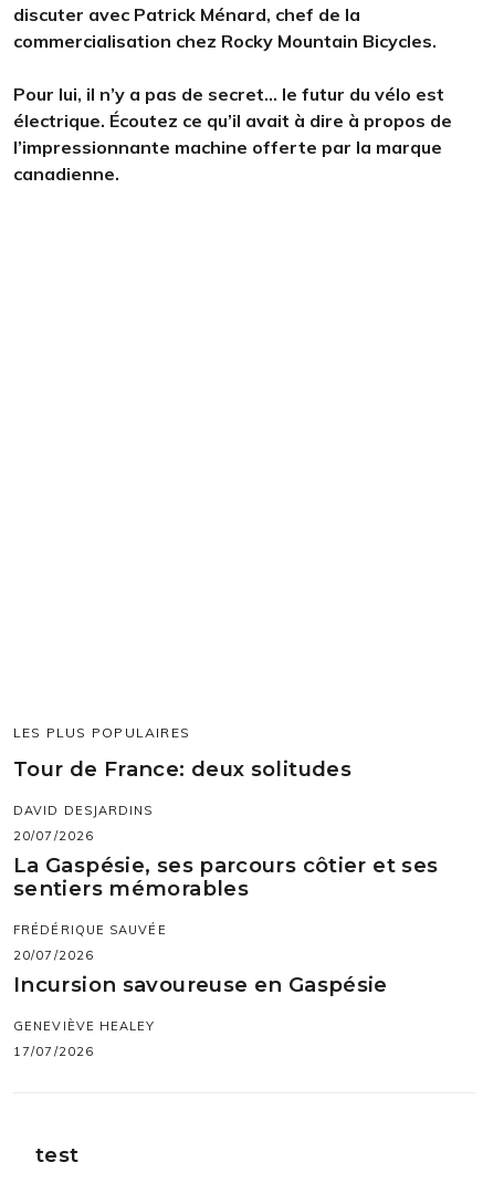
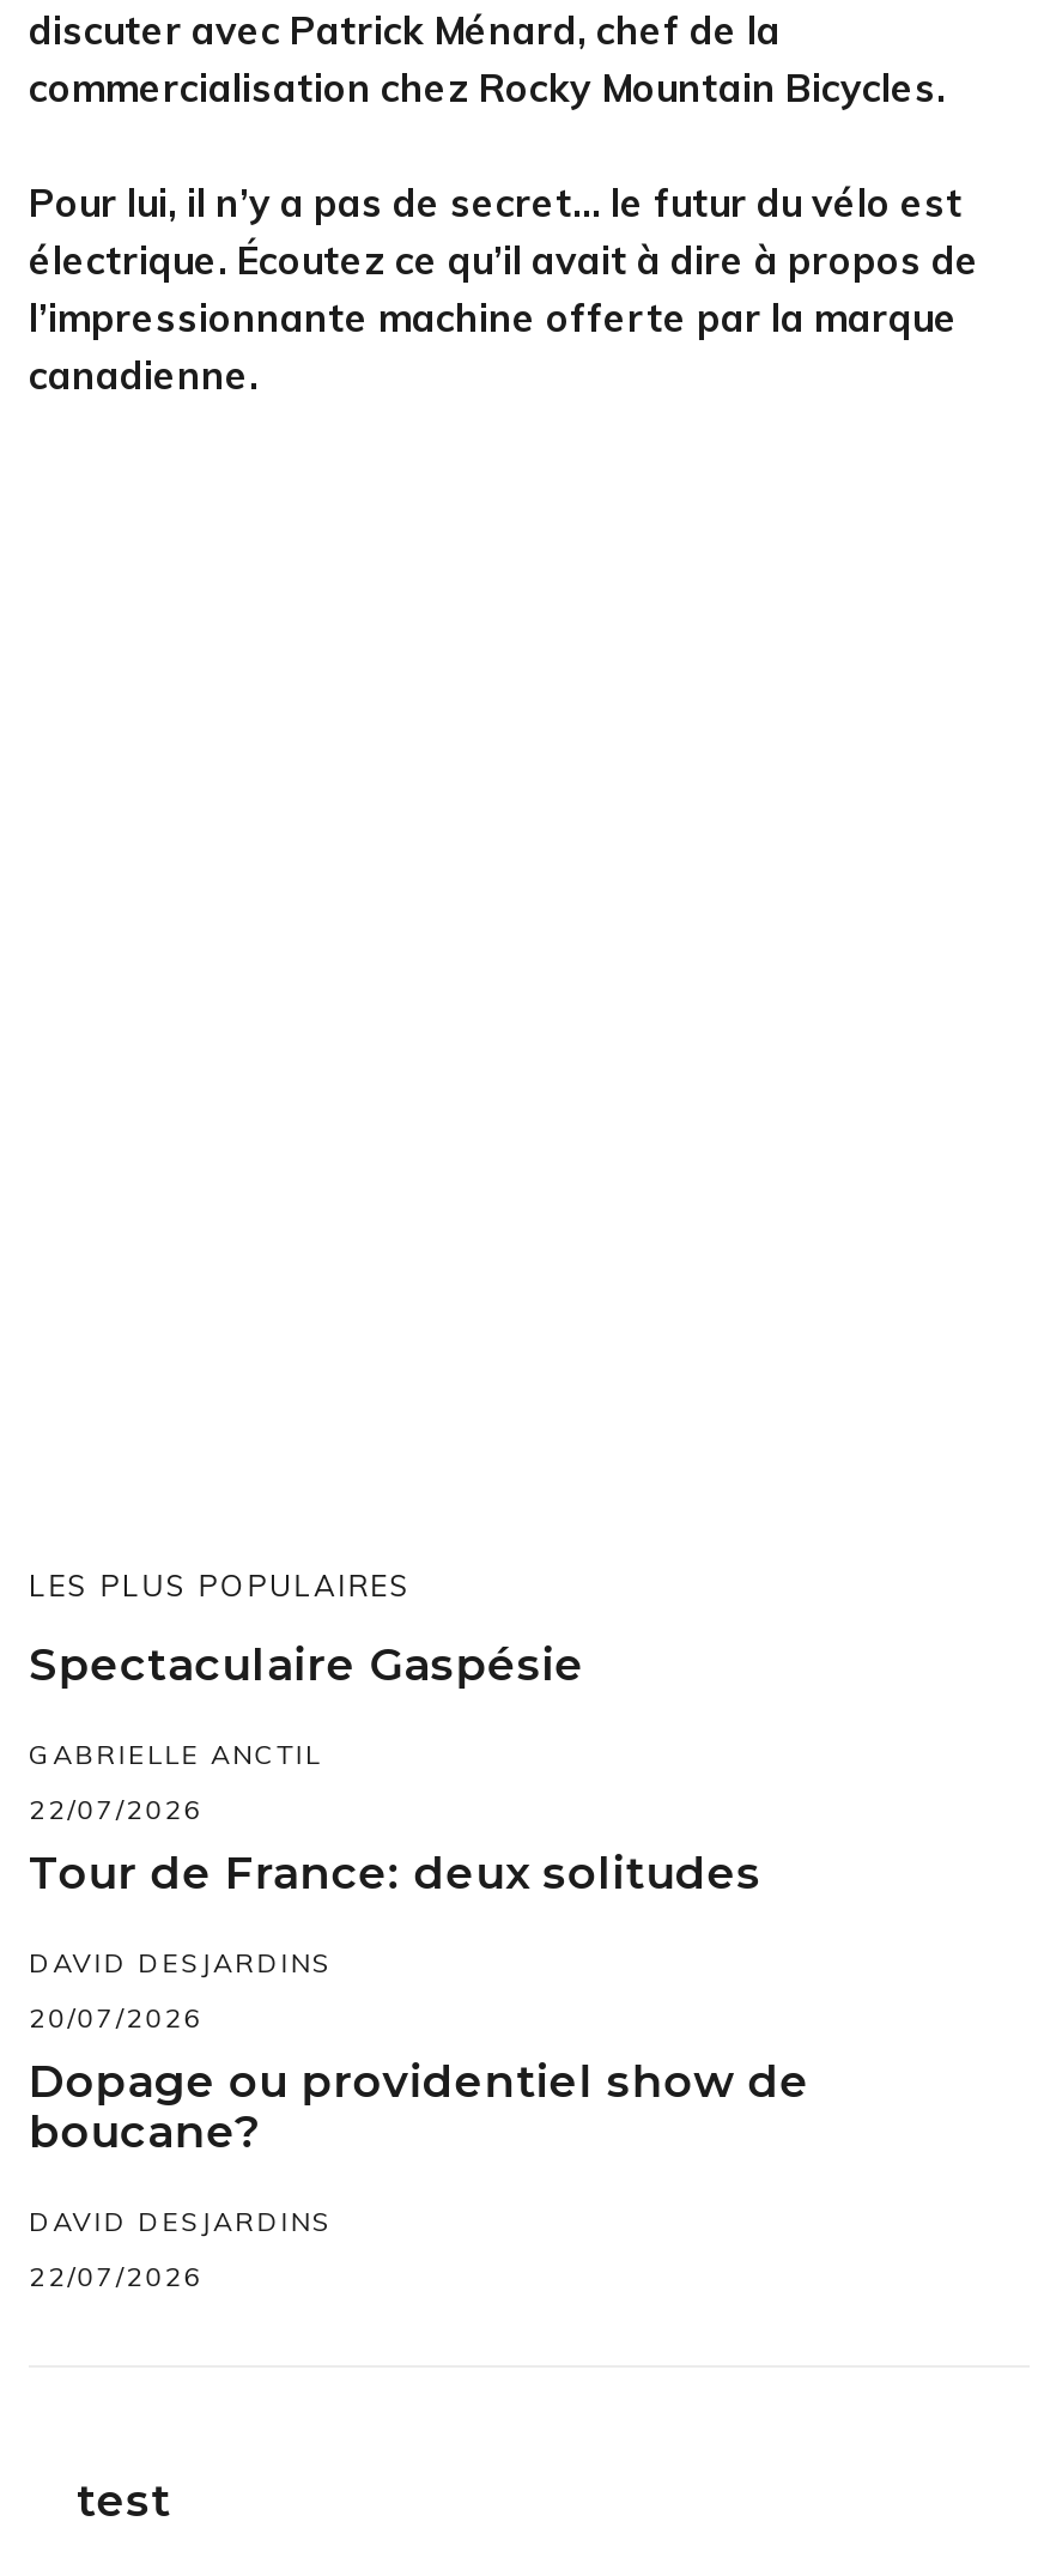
+ Spectaculaire Gaspésie
+ GABRIELLE ANCTIL
+ 22/07/2026

moved down: Tour de France: deux solitudes | DAVID DESJARDINS | 20/07/2026

- La Gaspésie, ses parcours côtier et ses
- sentiers mémorables
- FRÉDÉRIQUE SAUVÉE
- 20/07/2026
- Incursion savoureuse en Gaspésie
- GENEVIÈVE HEALEY
- 17/07/2026
+ Dopage ou providentiel show de
+ boucane?
+ DAVID DESJARDINS
+ 22/07/2026
